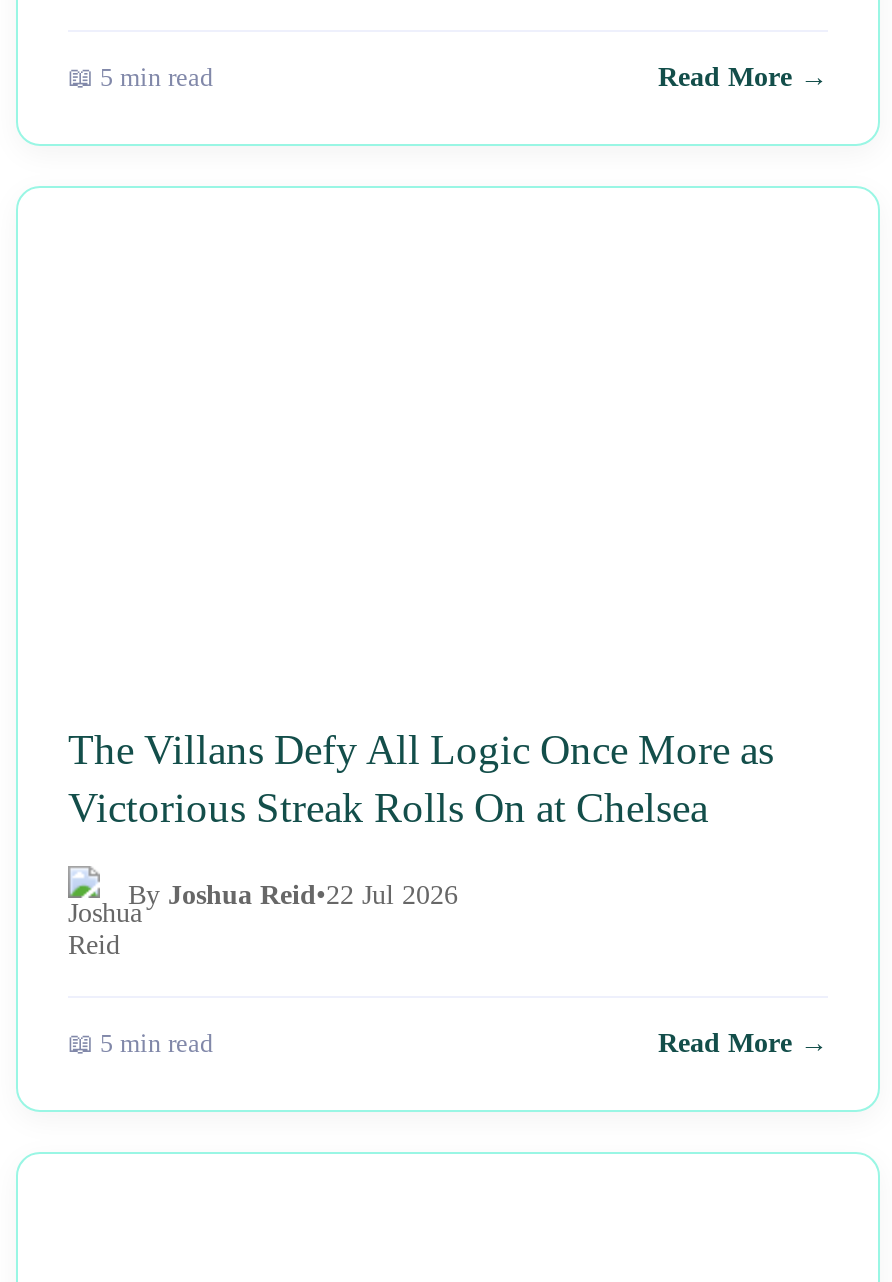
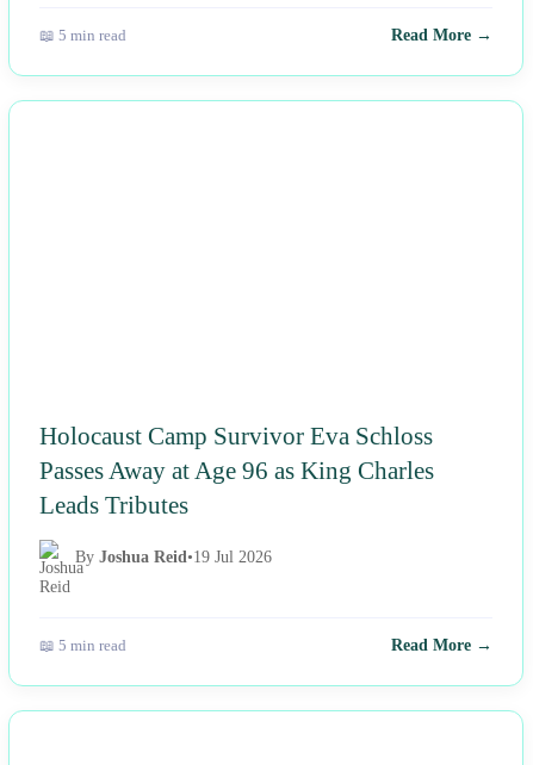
- The Villans Defy All Logic Once More as
- Victorious Streak Rolls On at Chelsea
+ Holocaust Camp Survivor Eva Schloss
+ Passes Away at Age 96 as King Charles
+ Leads Tributes

- By Joshua Reid•22 Jul 2026
+ By Joshua Reid•19 Jul 2026
